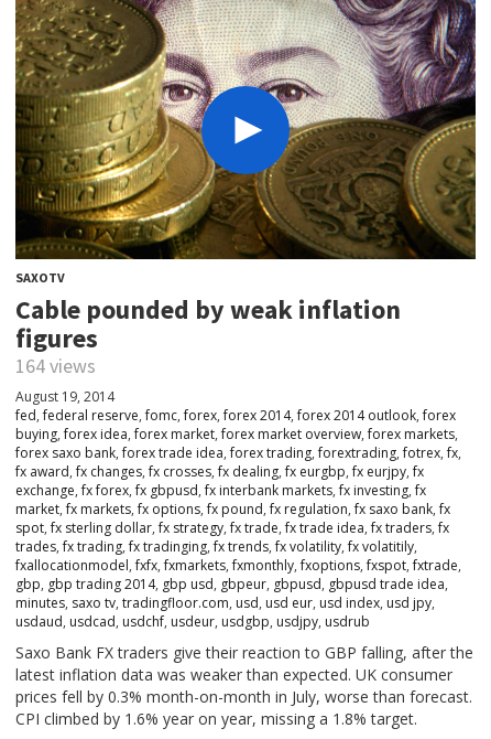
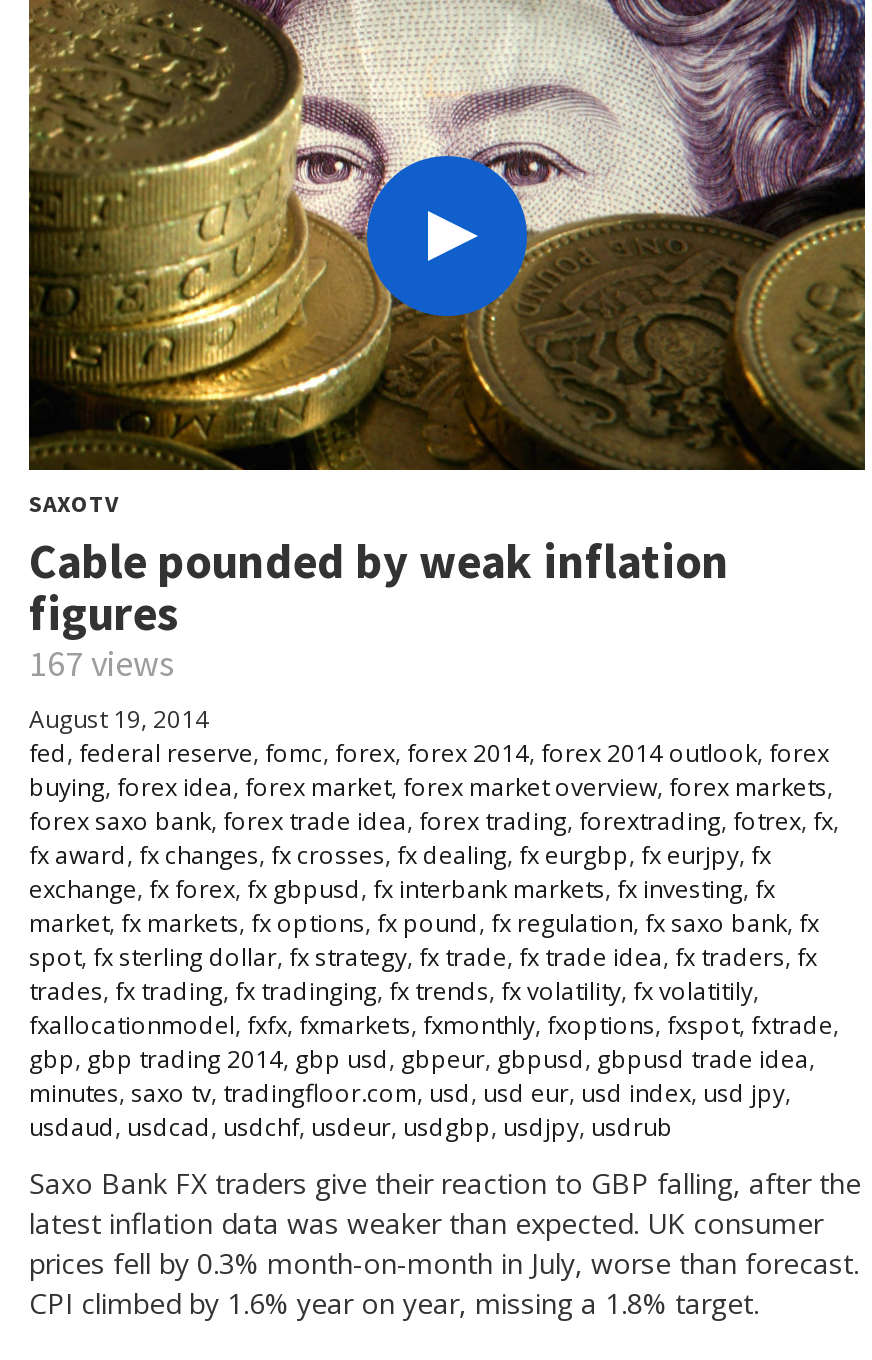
- 164 views
+ 167 views
